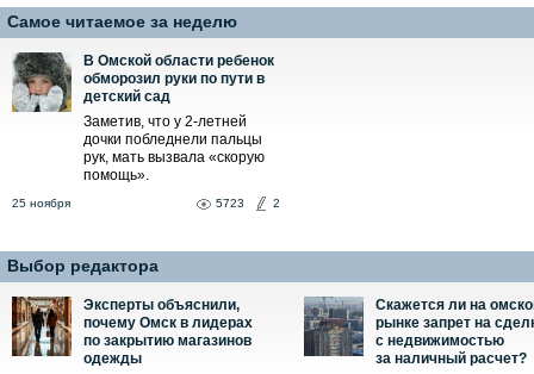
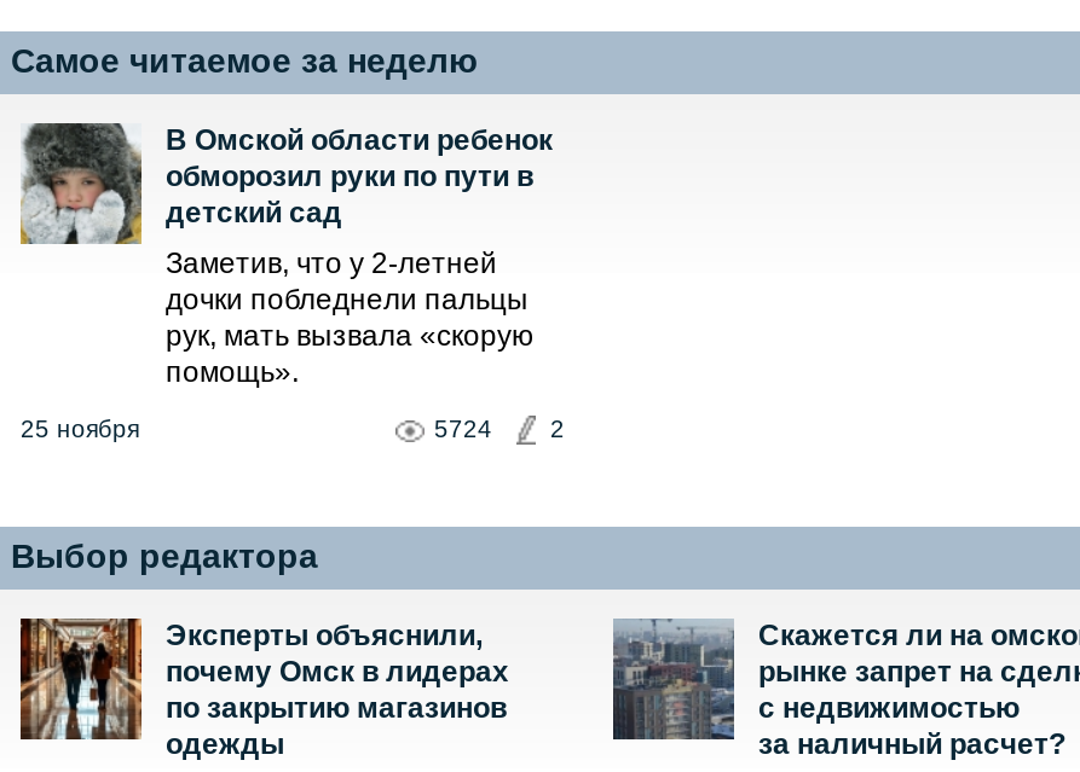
- 5723
+ 5724
